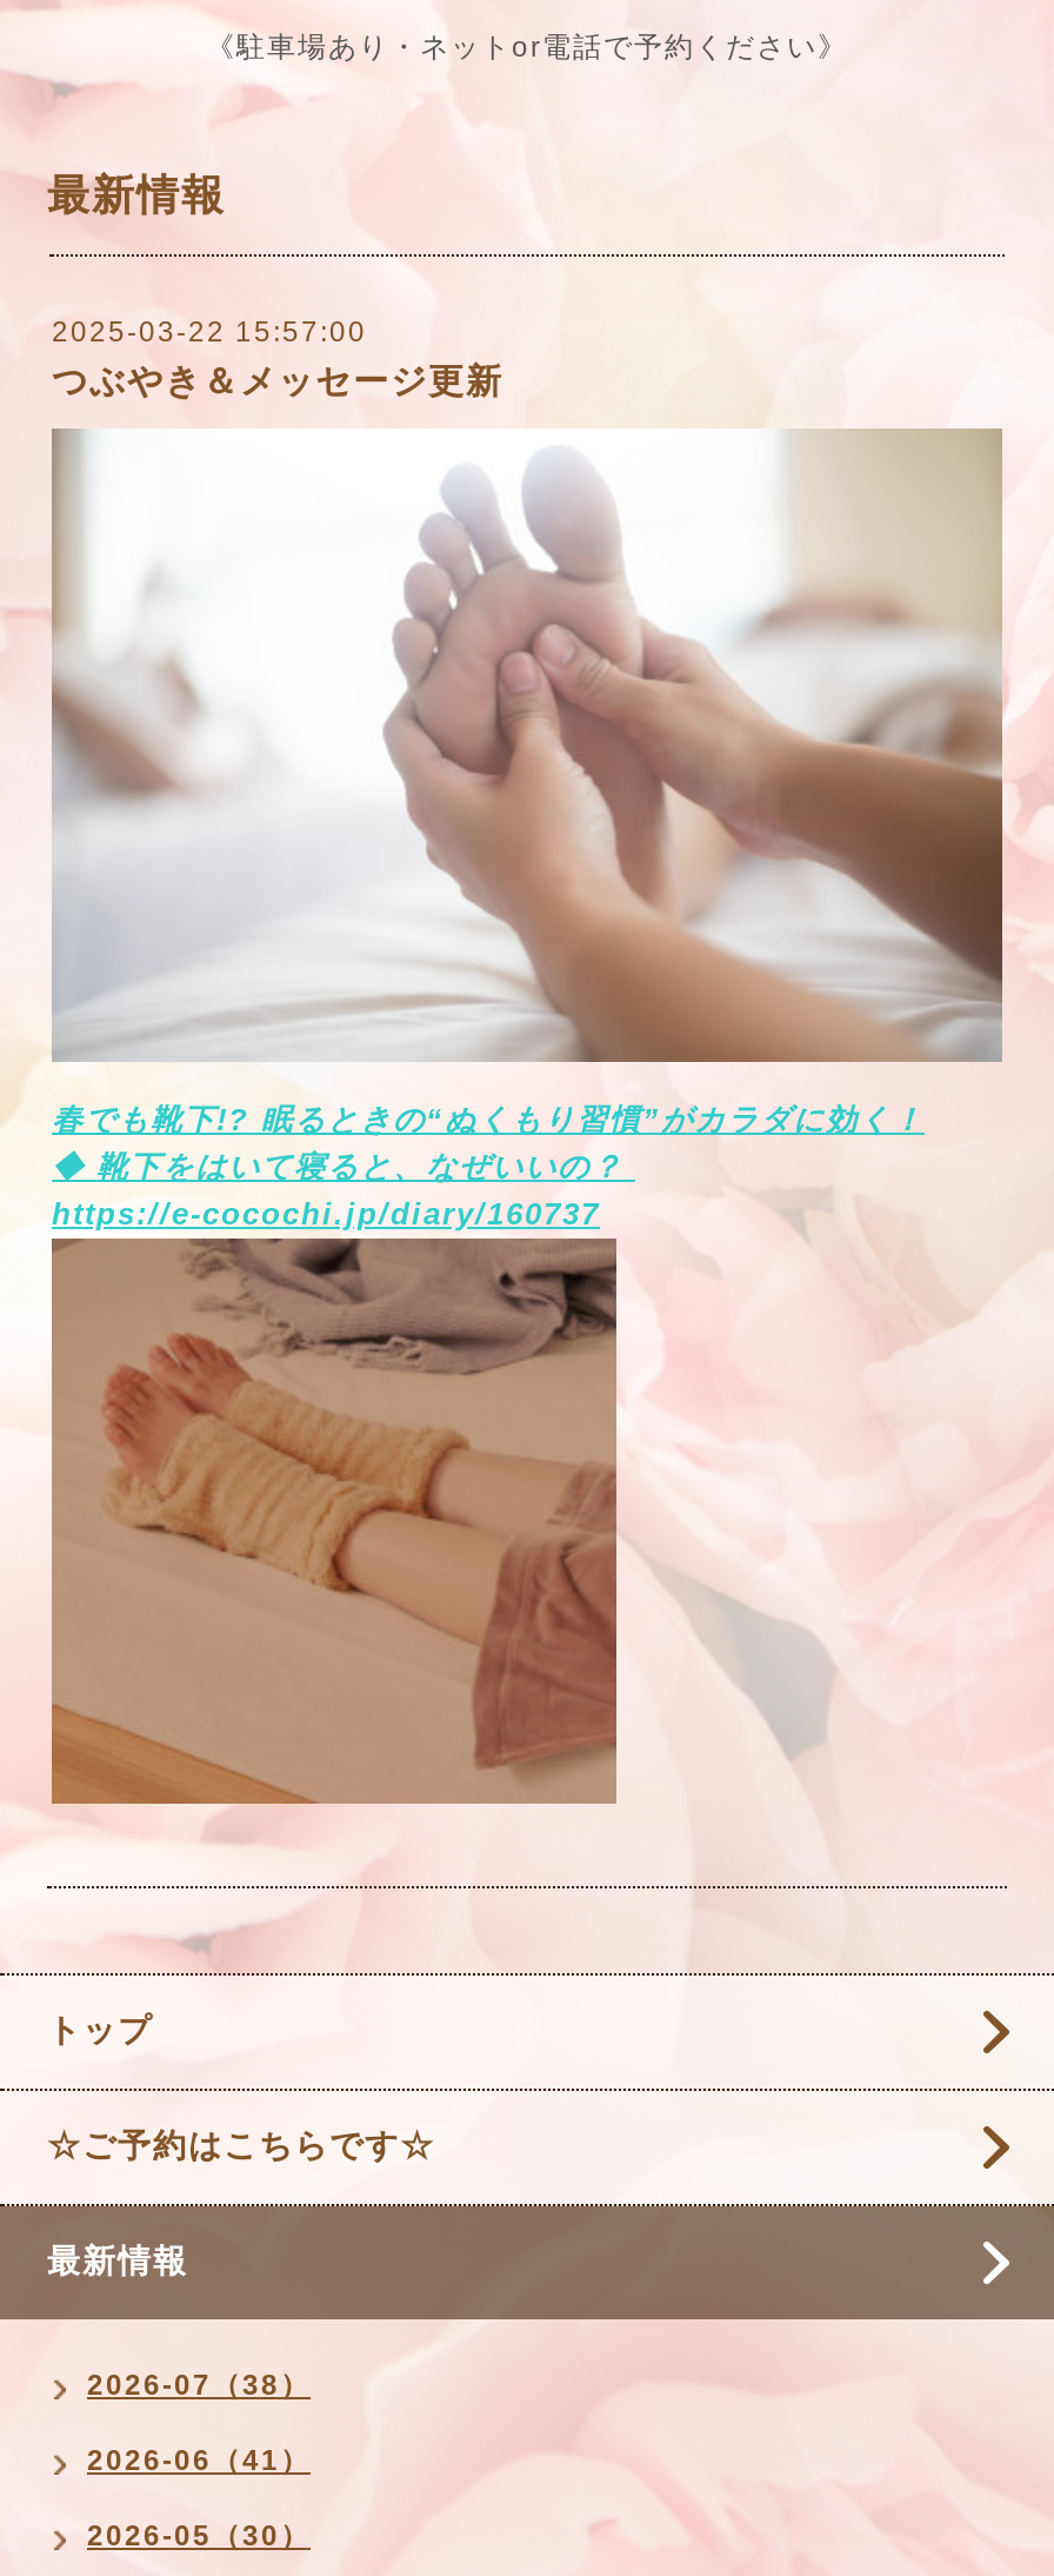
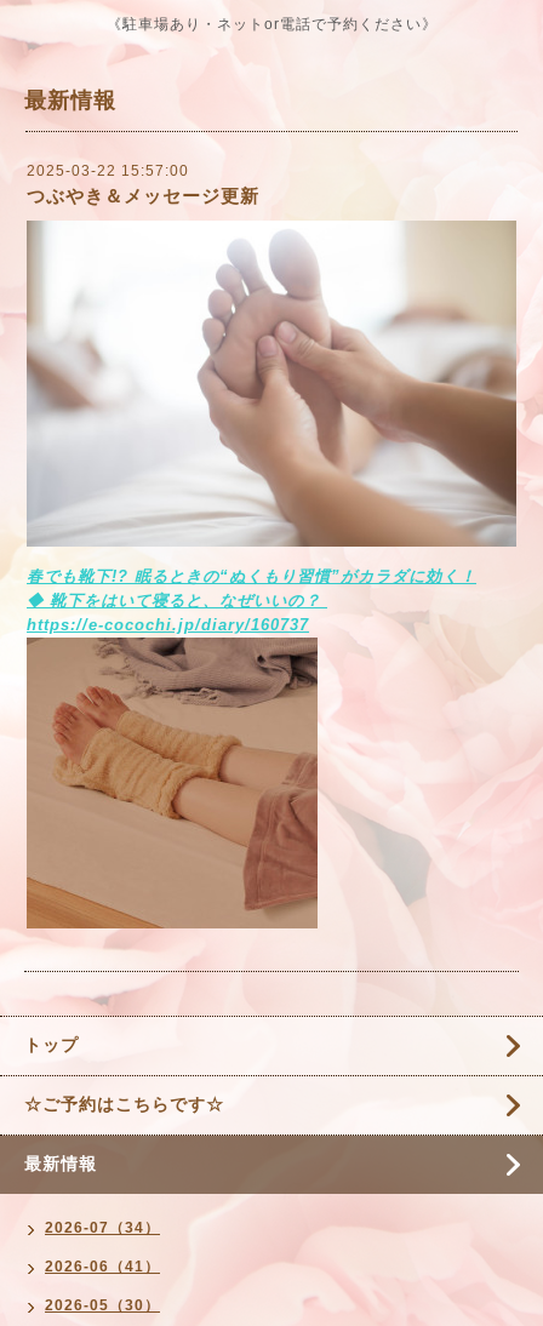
- 2026-07（38）
+ 2026-07（34）
